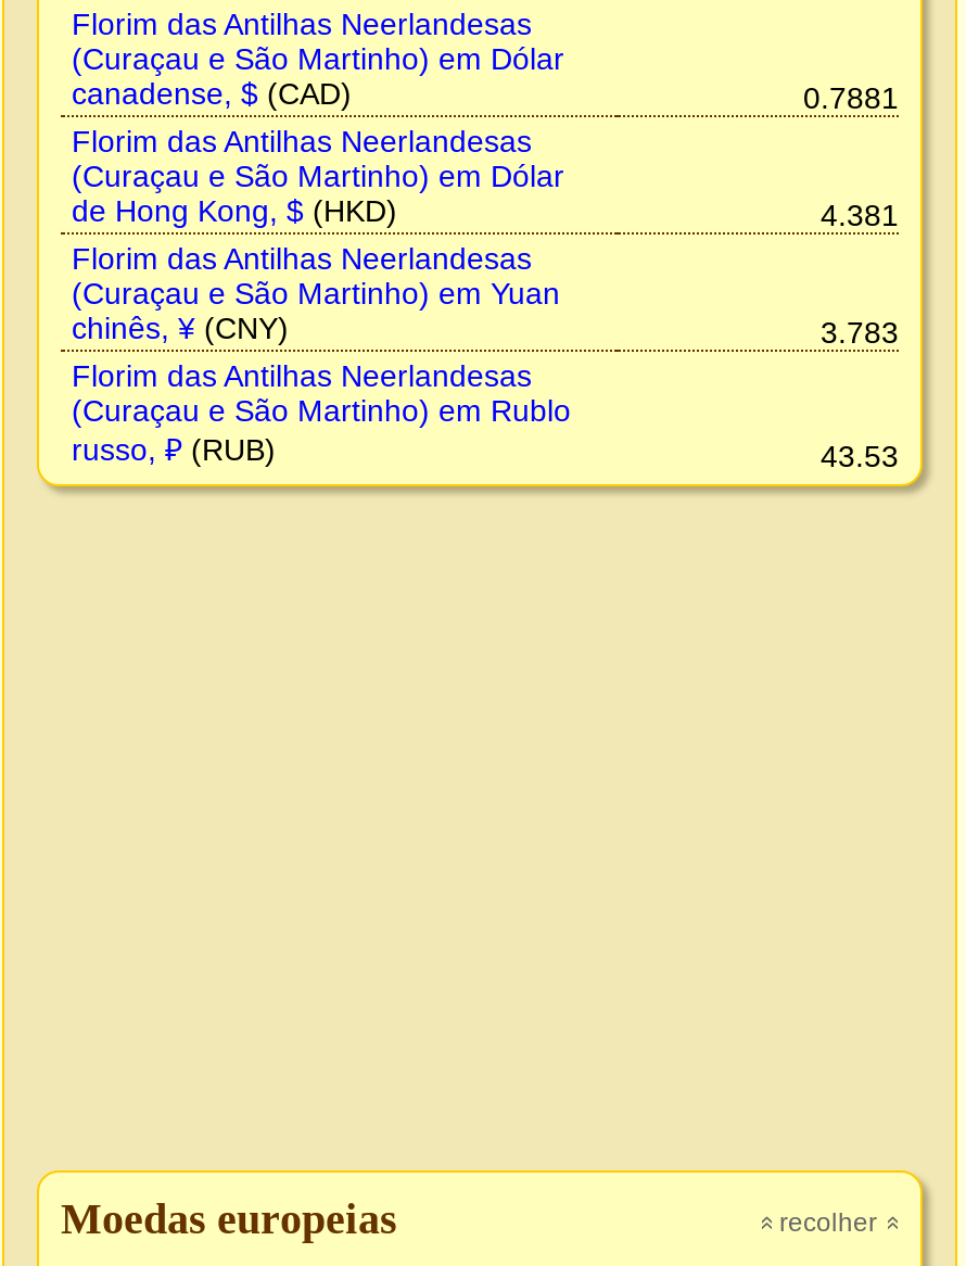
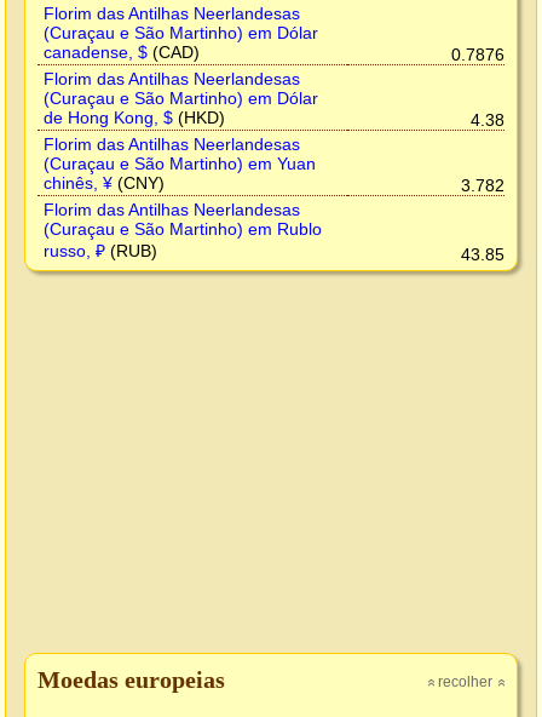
- 0.7881
+ 0.7876

- 4.381
+ 4.38

- 3.783
+ 3.782

- 43.53
+ 43.85
